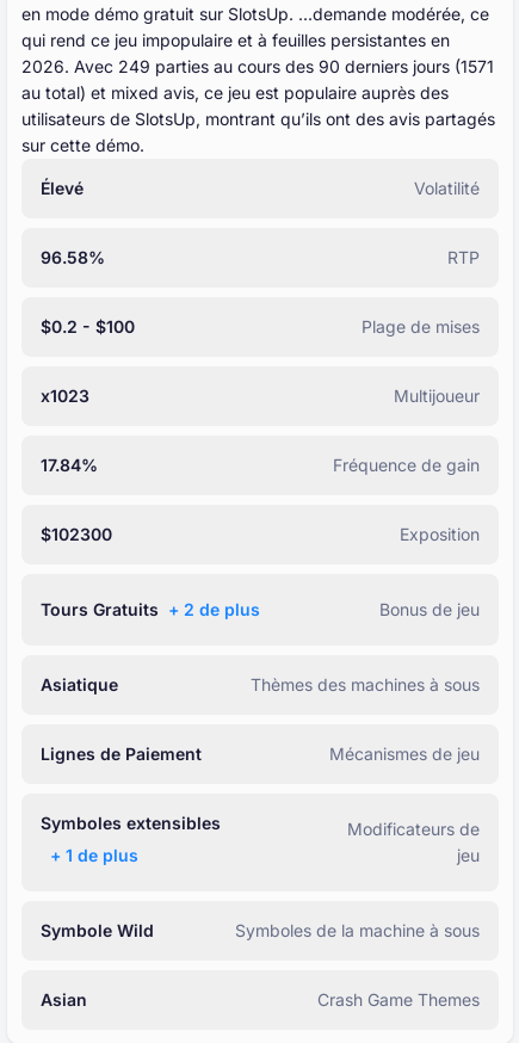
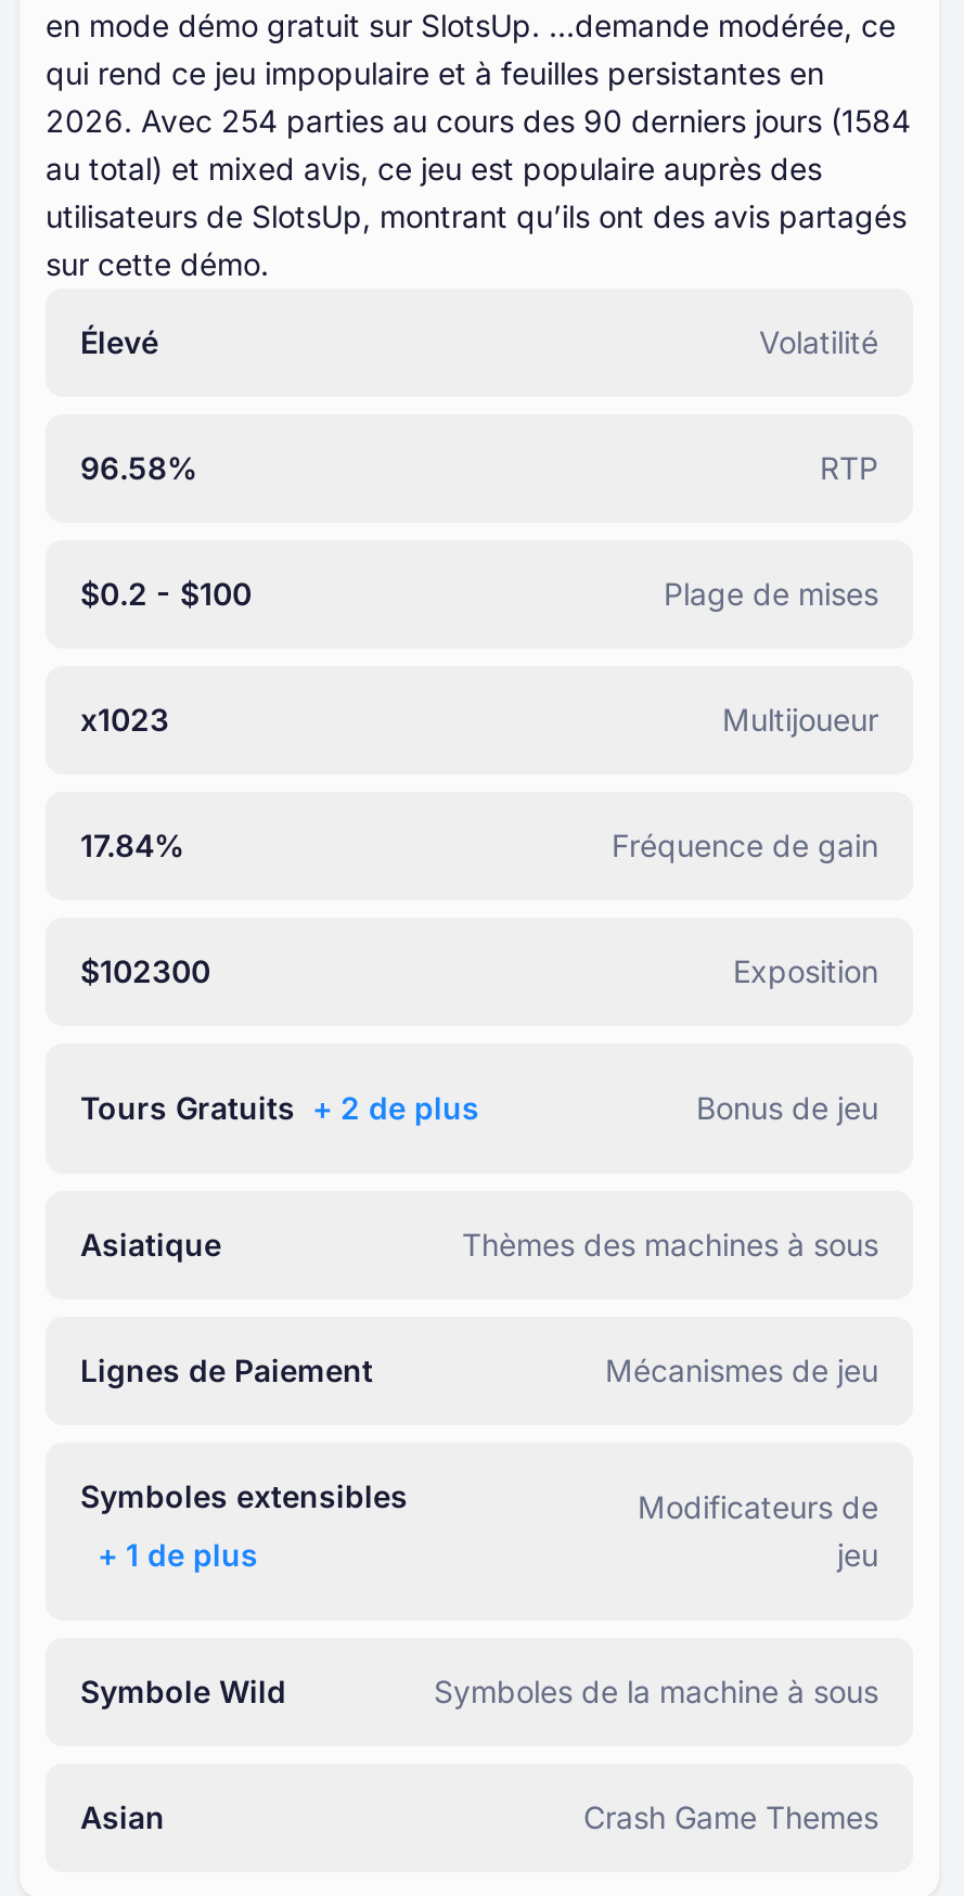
- 2026. Avec 249 parties au cours des 90 derniers jours (1571
+ 2026. Avec 254 parties au cours des 90 derniers jours (1584
